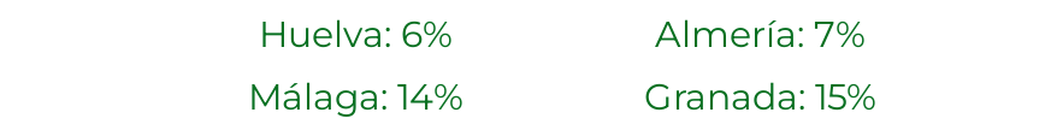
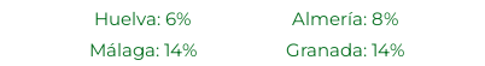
- Almería: 7%
+ Almería: 8%

- Granada: 15%
+ Granada: 14%
